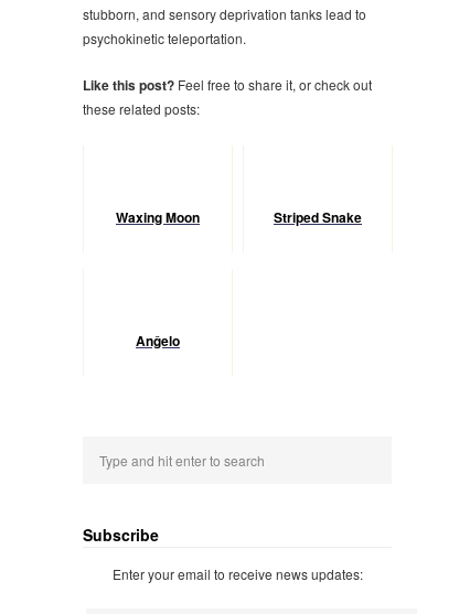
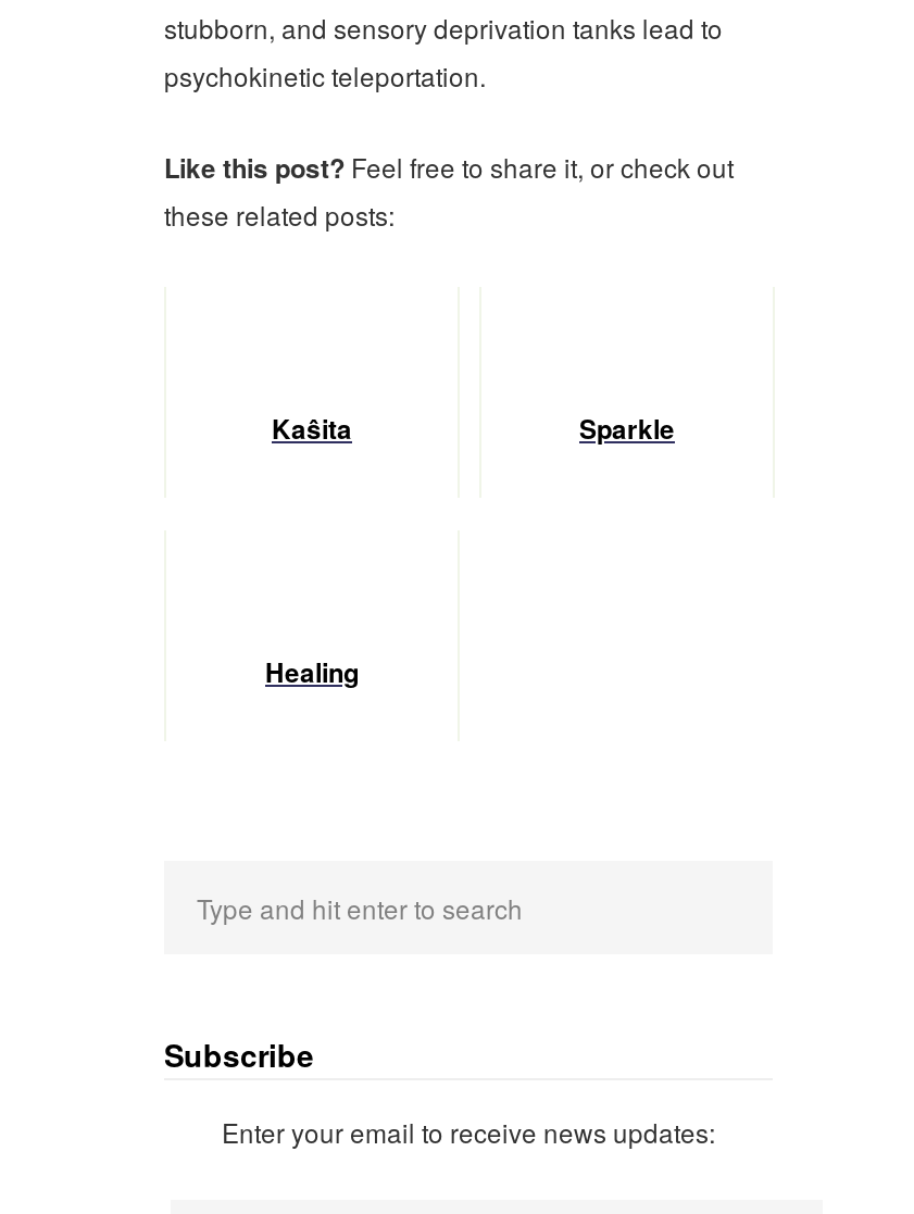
- Waxing Moon
- Striped Snake
+ Kaŝita
+ Sparkle

- Anĝelo
+ Healing
